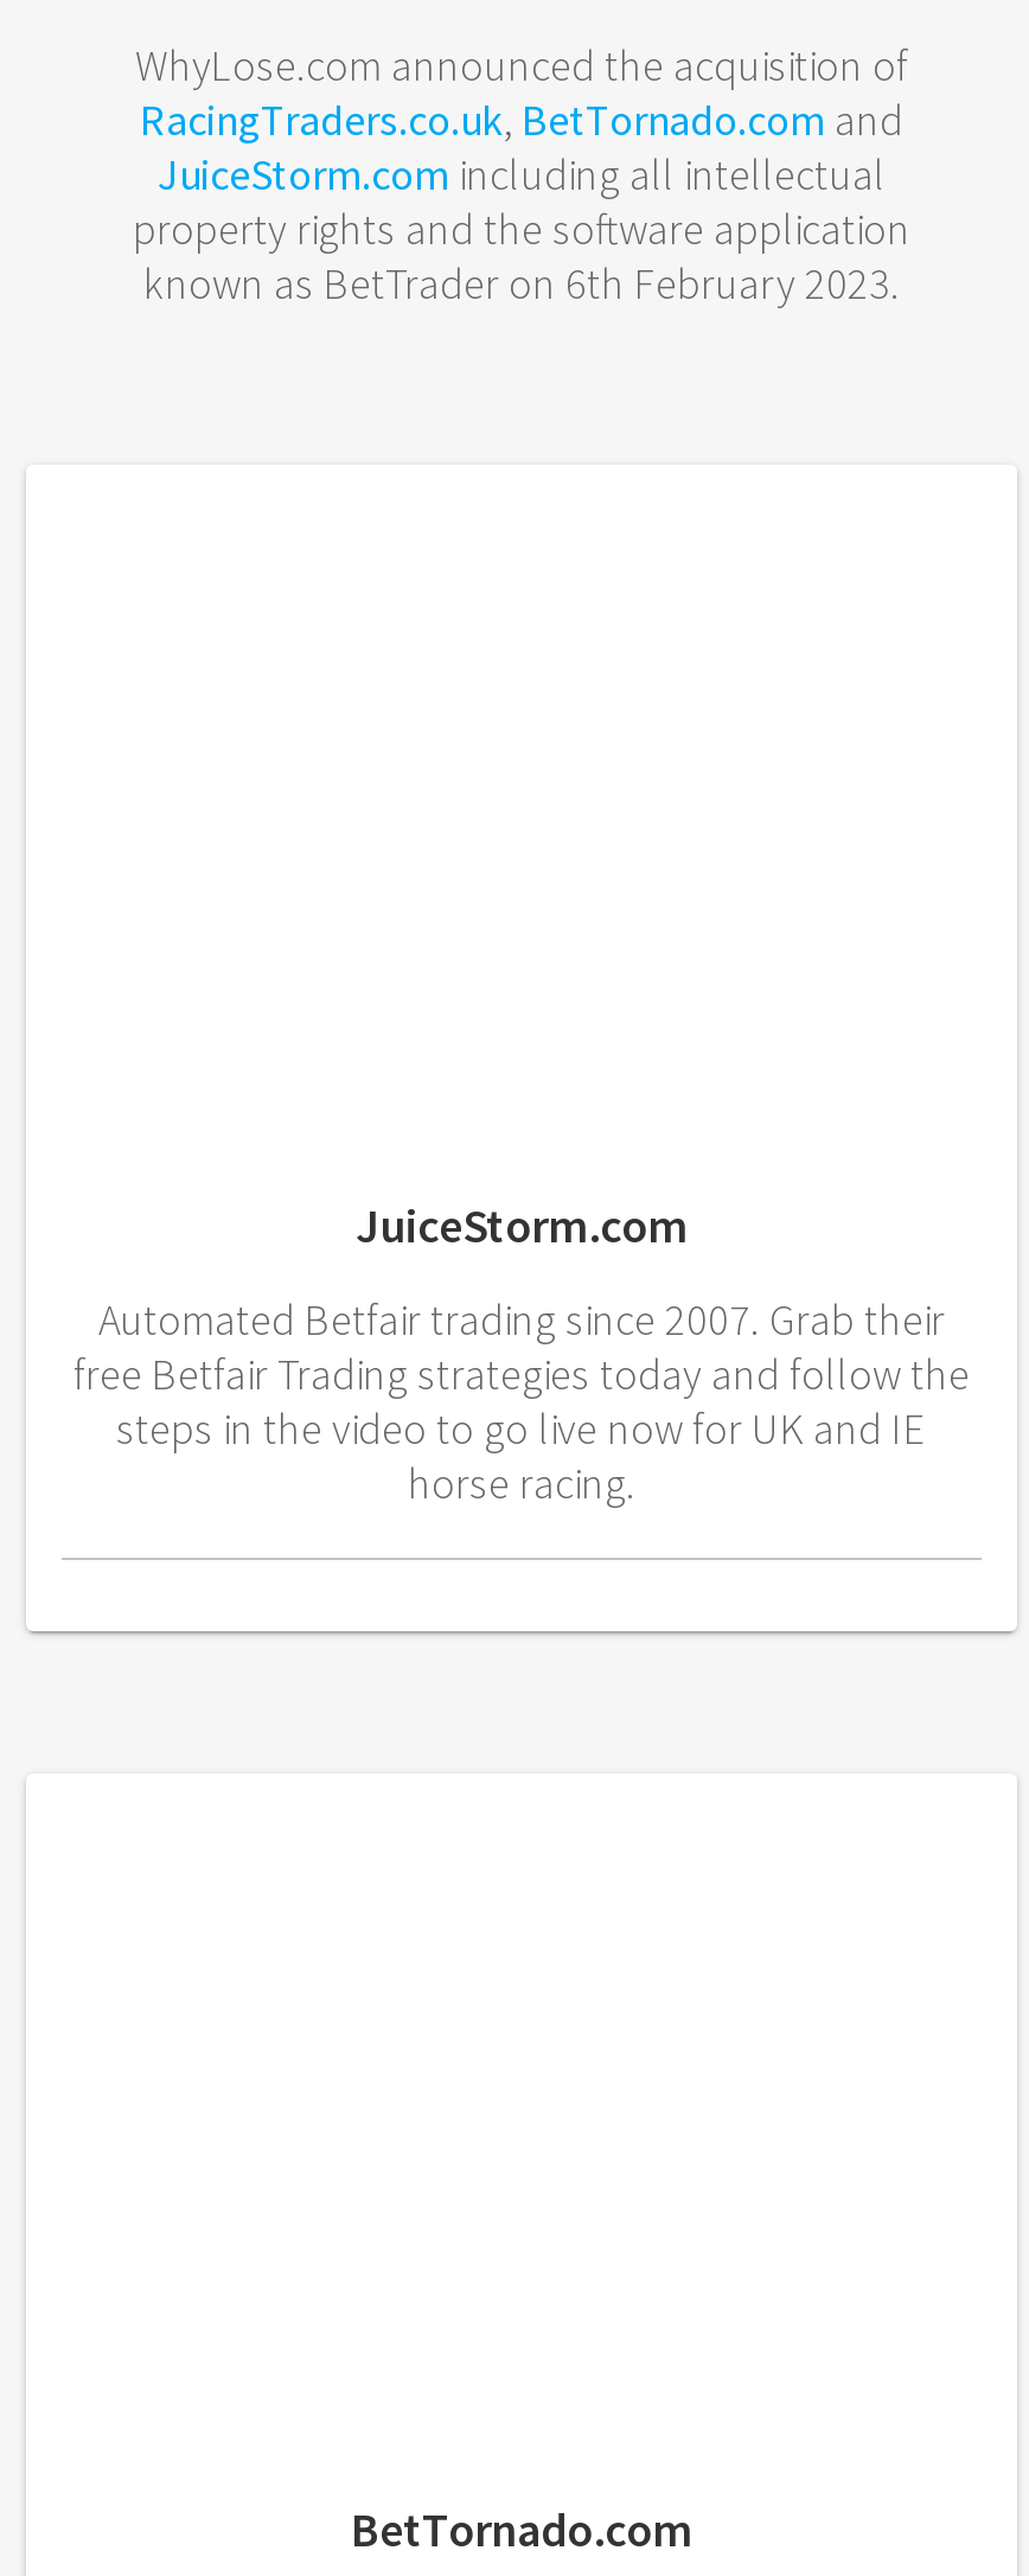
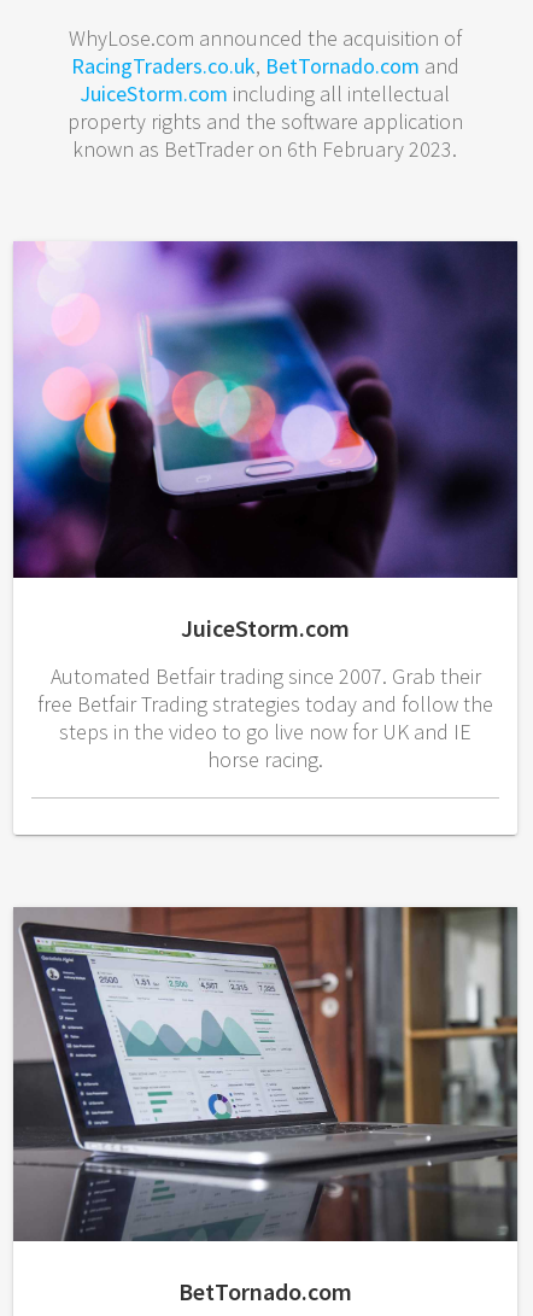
+ [image]

+ [image]
